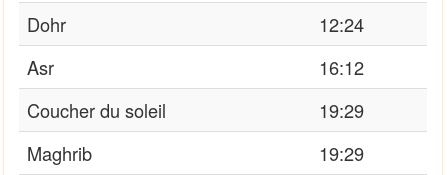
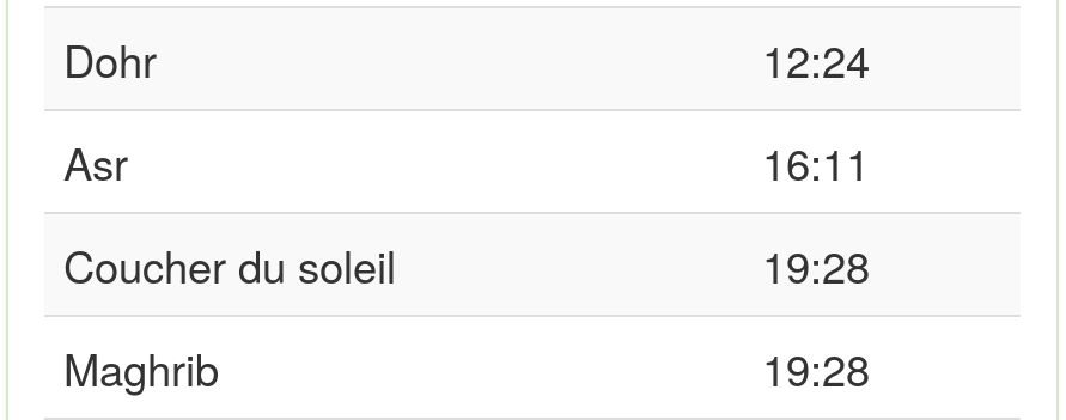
- 16:12
+ 16:11

- 19:29
+ 19:28

- 19:29
+ 19:28
